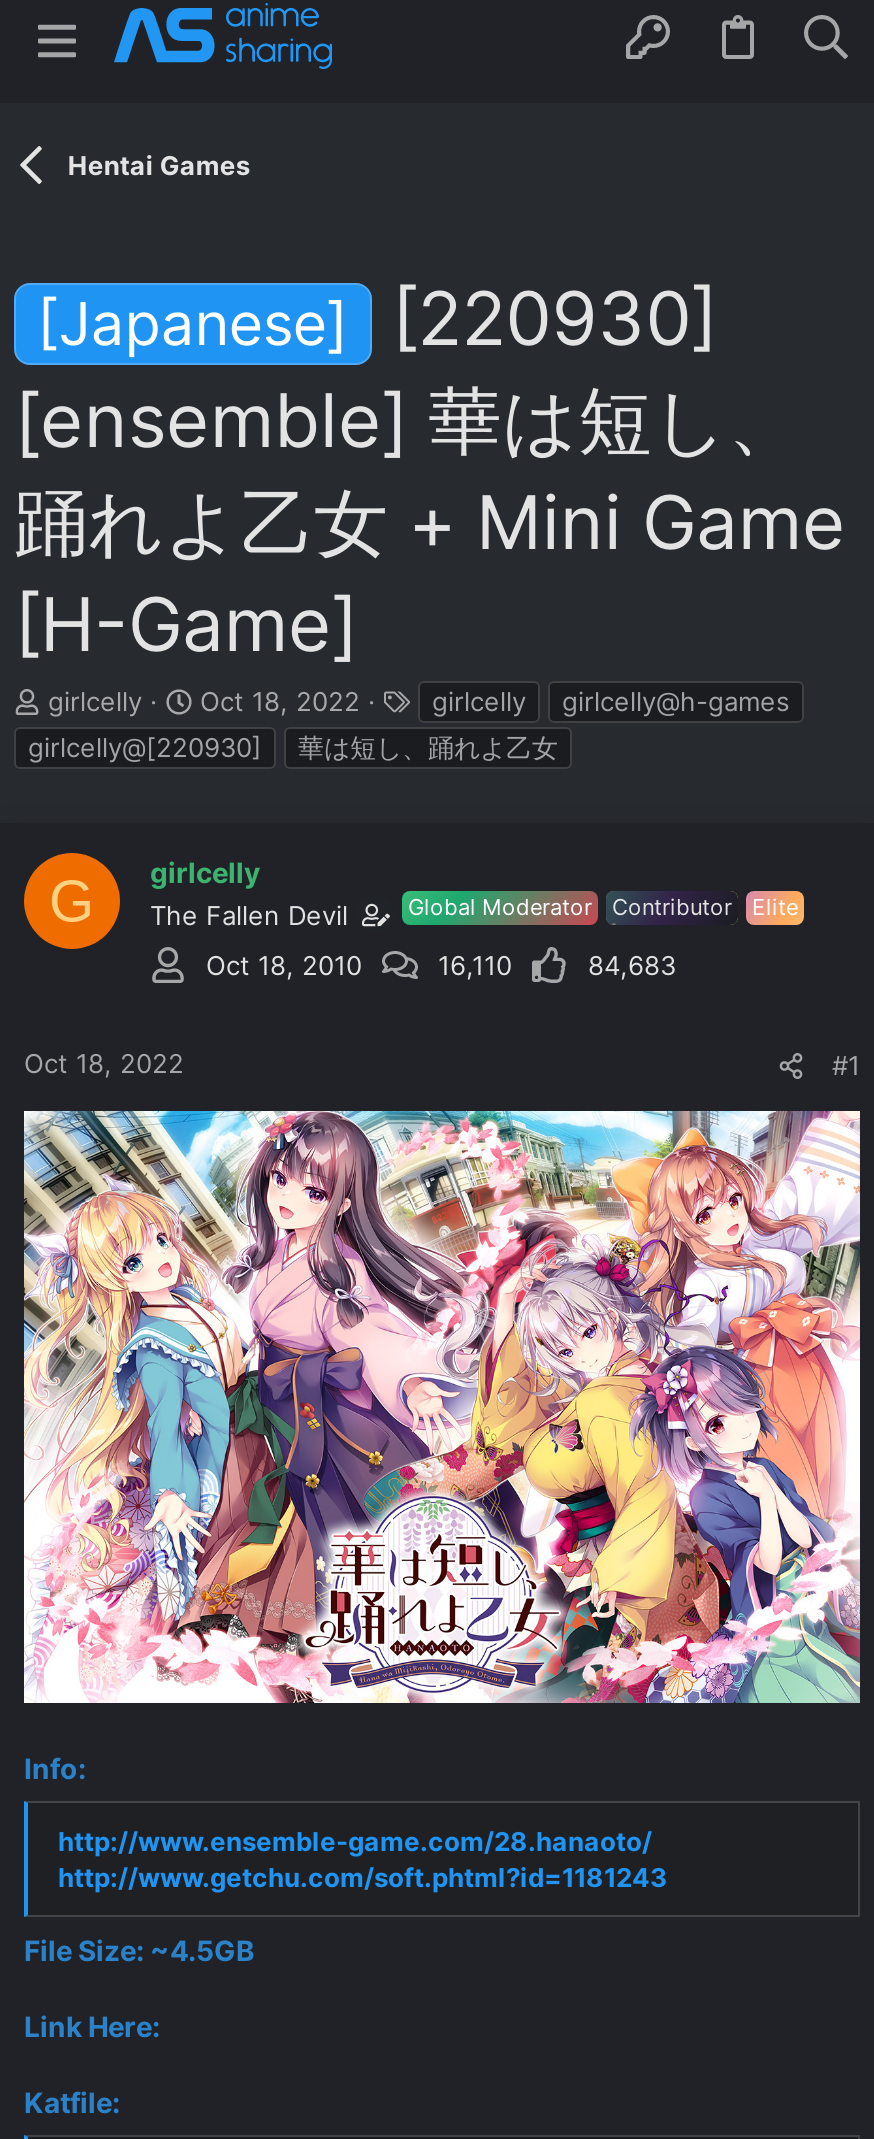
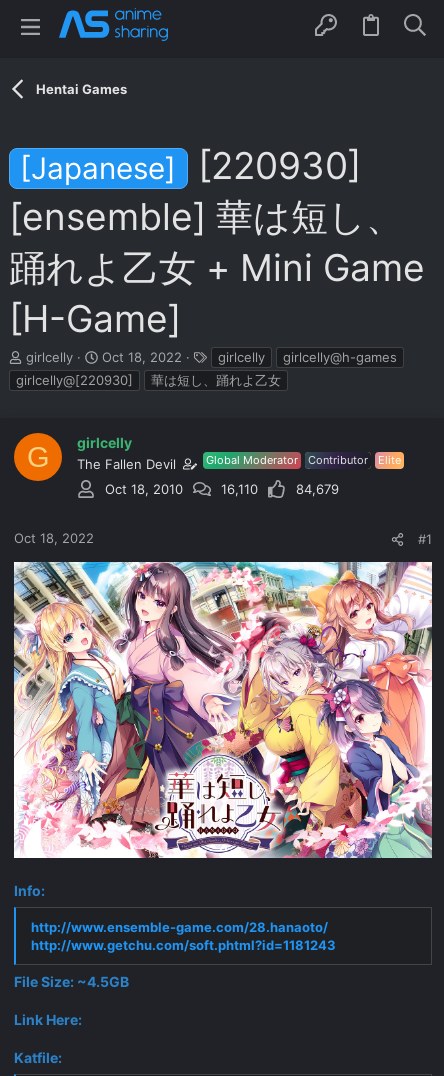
- 84,683
+ 84,679
